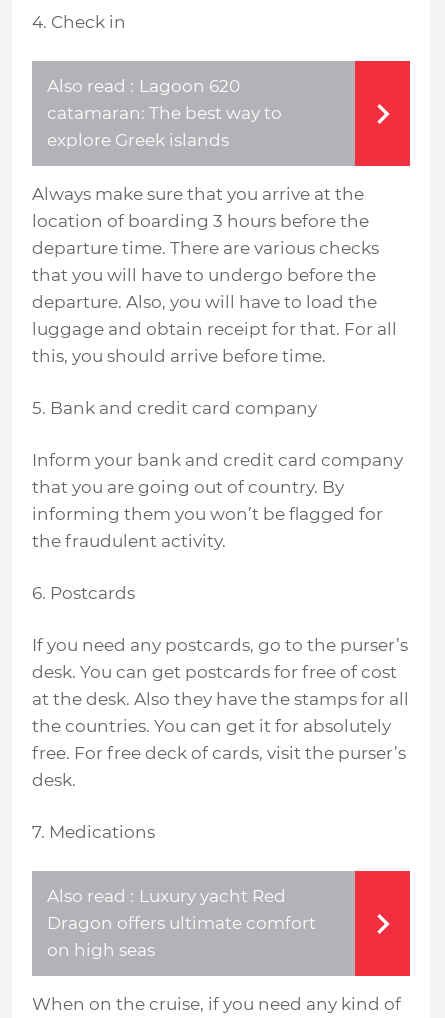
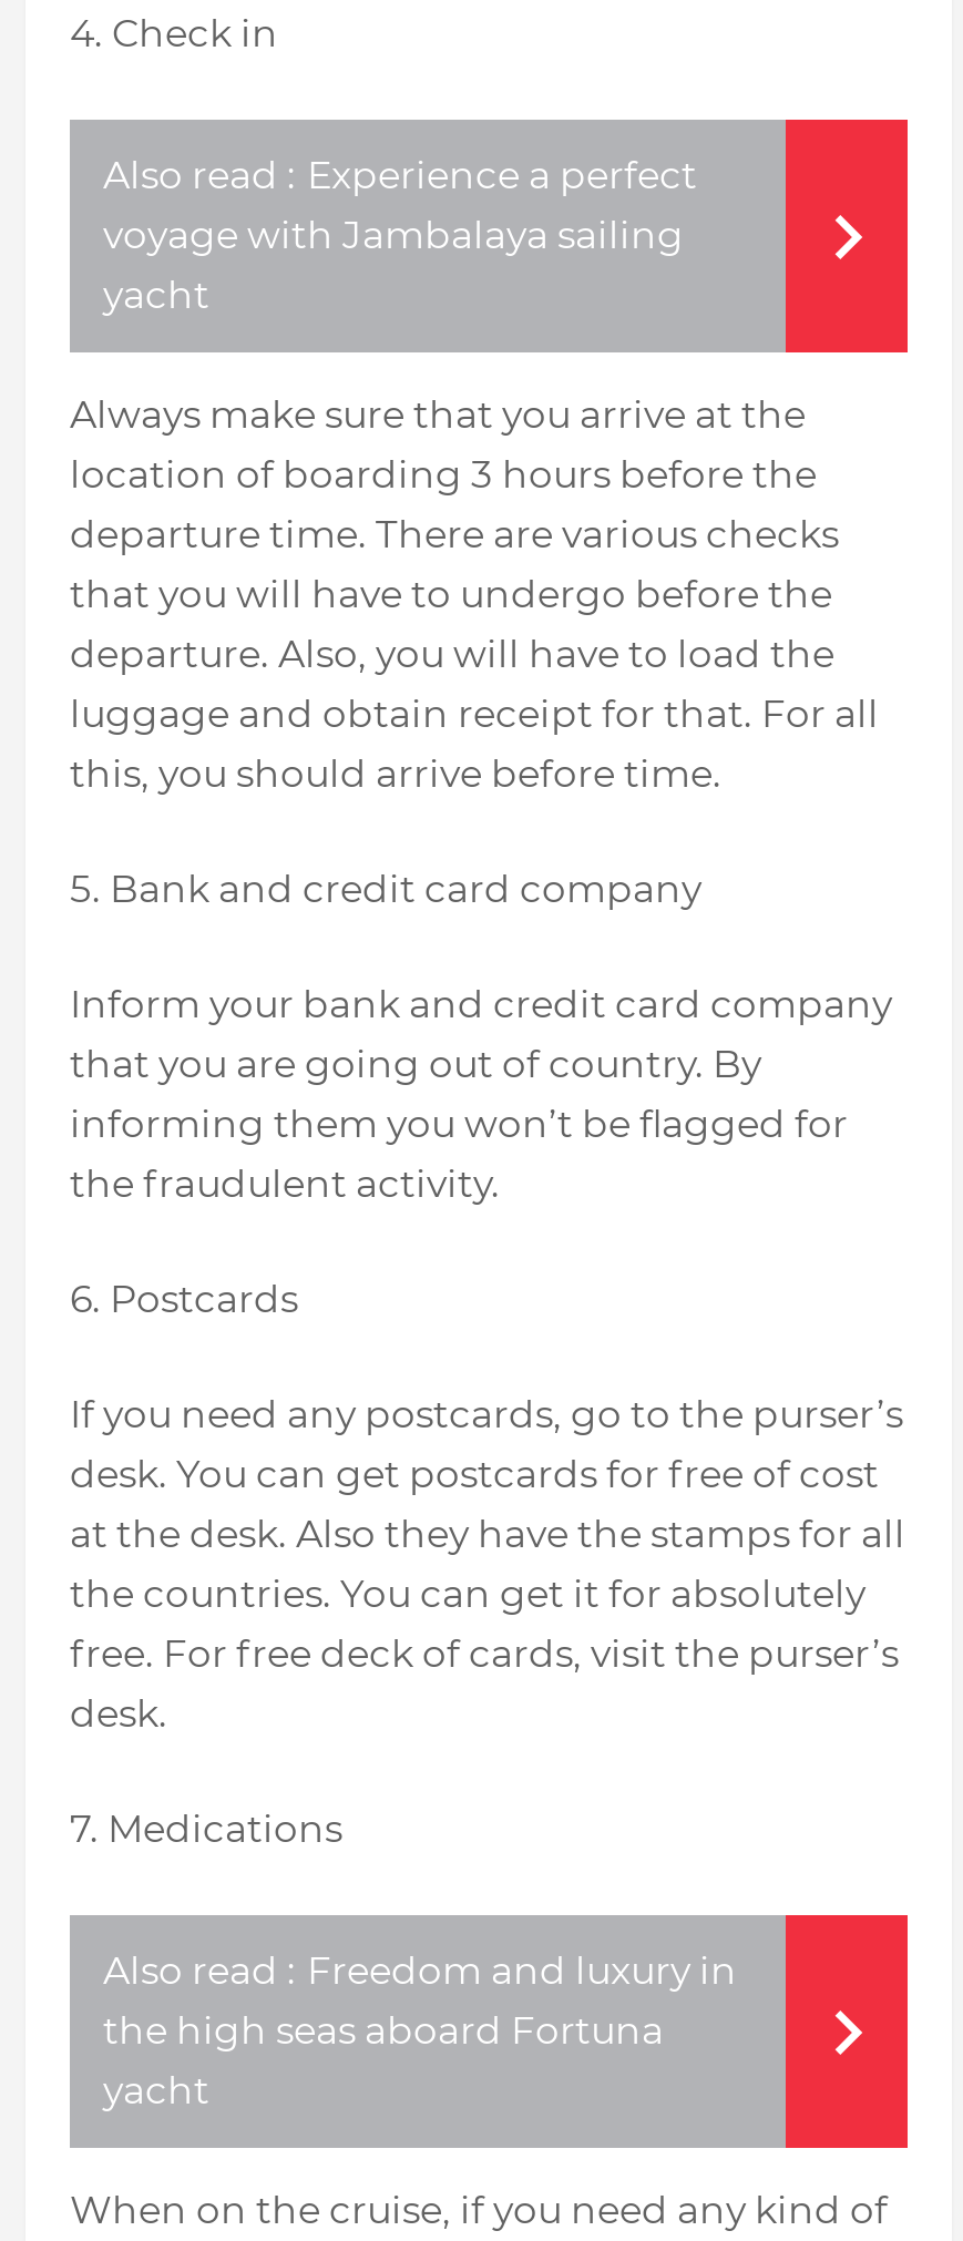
- Also read : Lagoon 620
- catamaran: The best way to
- explore Greek islands
+ Also read : Experience a perfect
+ voyage with Jambalaya sailing
+ yacht

- Also read : Luxury yacht Red
- Dragon offers ultimate comfort
- on high seas
+ Also read : Freedom and luxury in
+ the high seas aboard Fortuna
+ yacht
